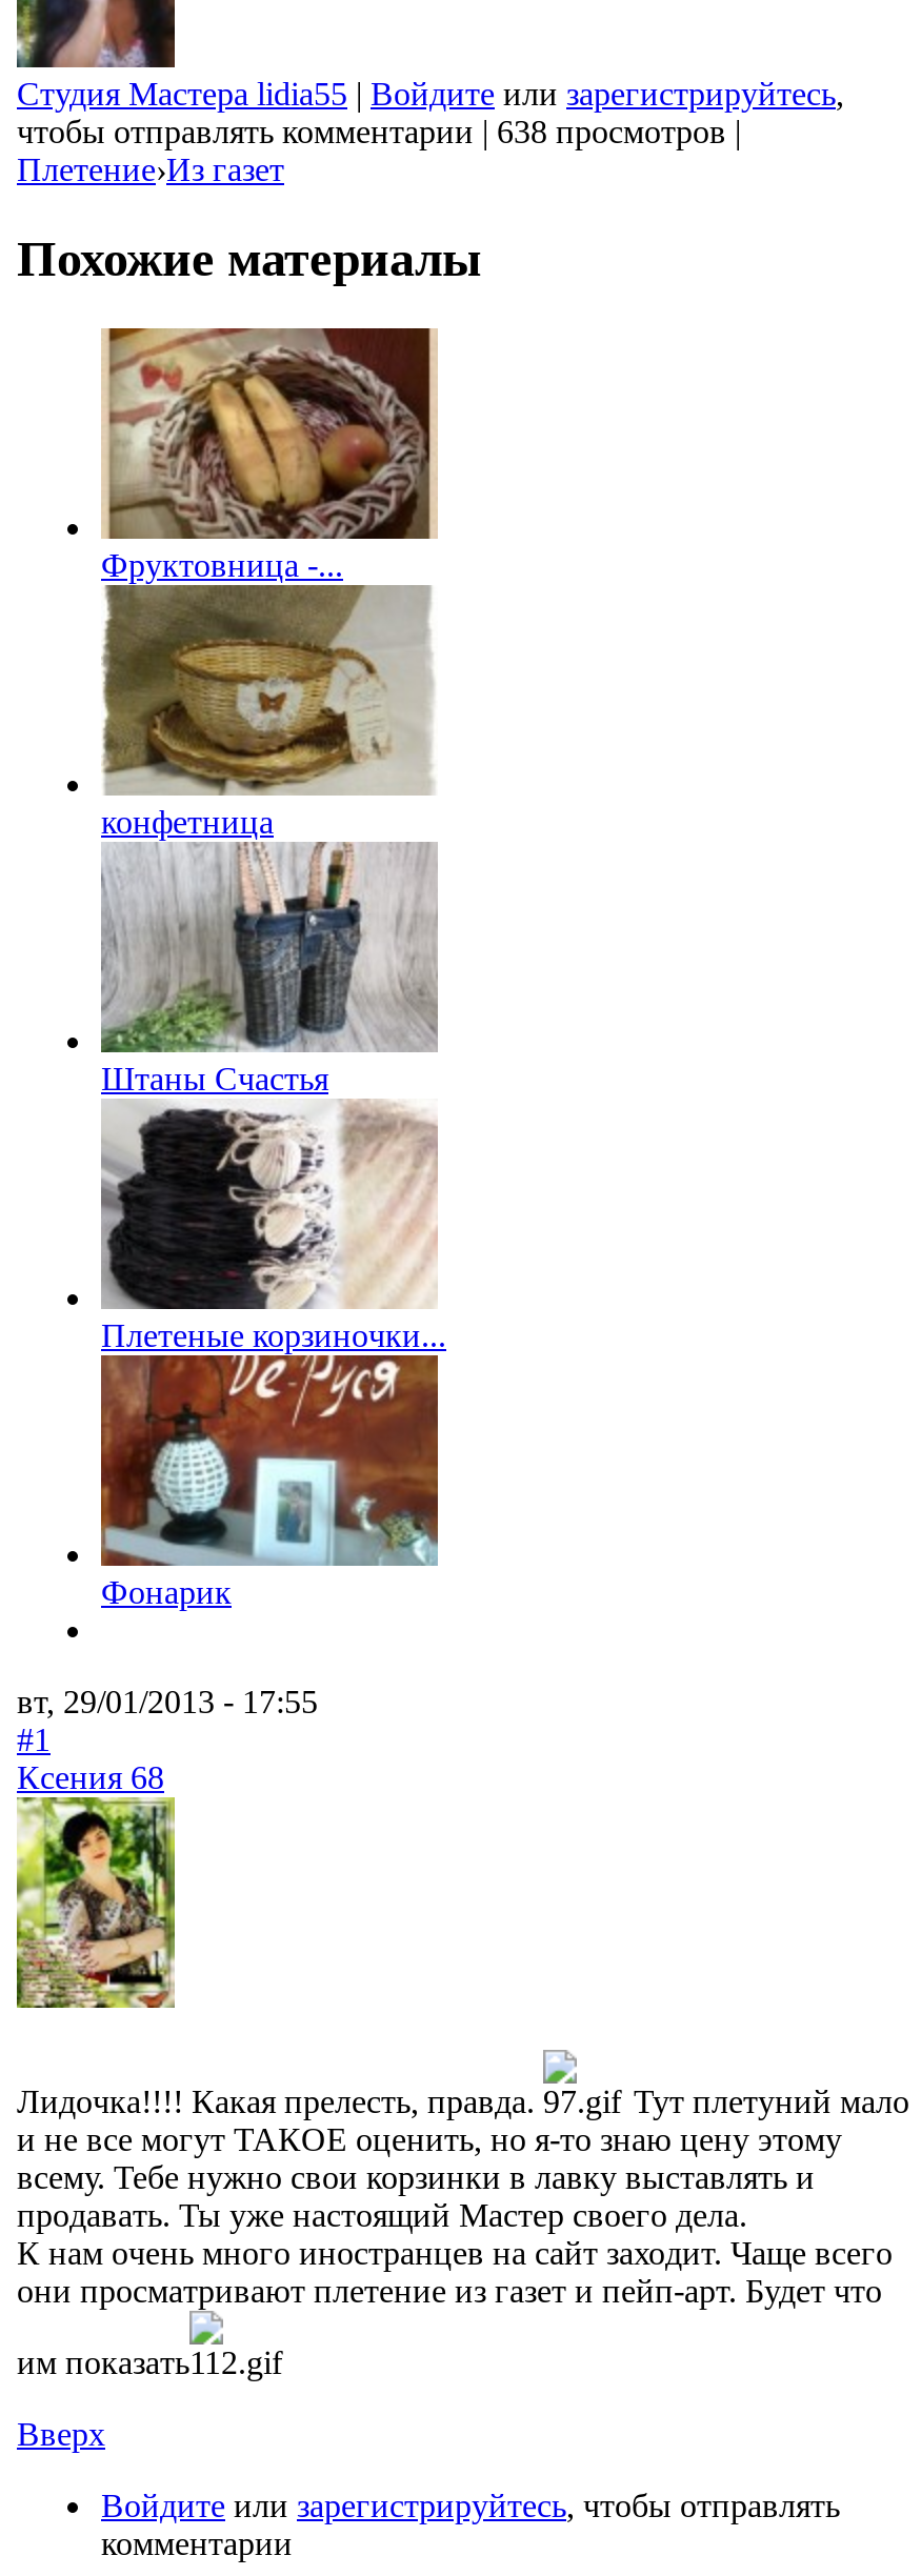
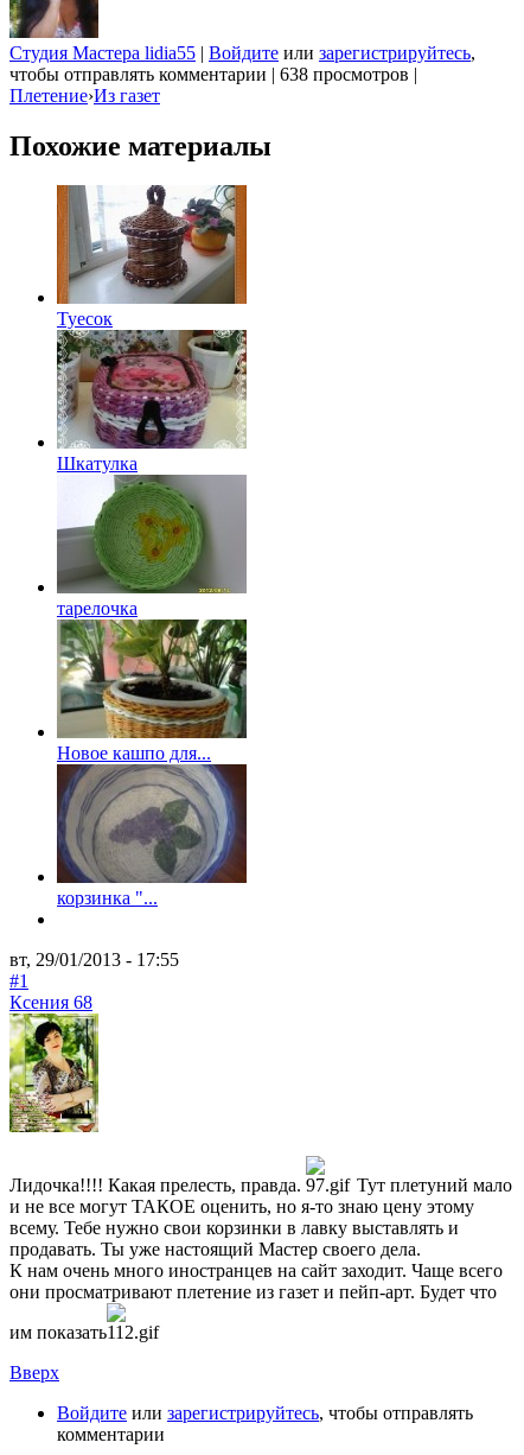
- [image]
- Фруктовница -...
+ [image]
+ Туесок

- [image]
- конфетница
+ [image]
+ Шкатулка

- [image]
- Штаны Счастья
+ [image]
+ тарелочка

- [image]
- Плетеные корзиночки...
+ [image]
+ Новое кашпо для...

- [image]
- Фонарик
+ [image]
+ корзинка "...
